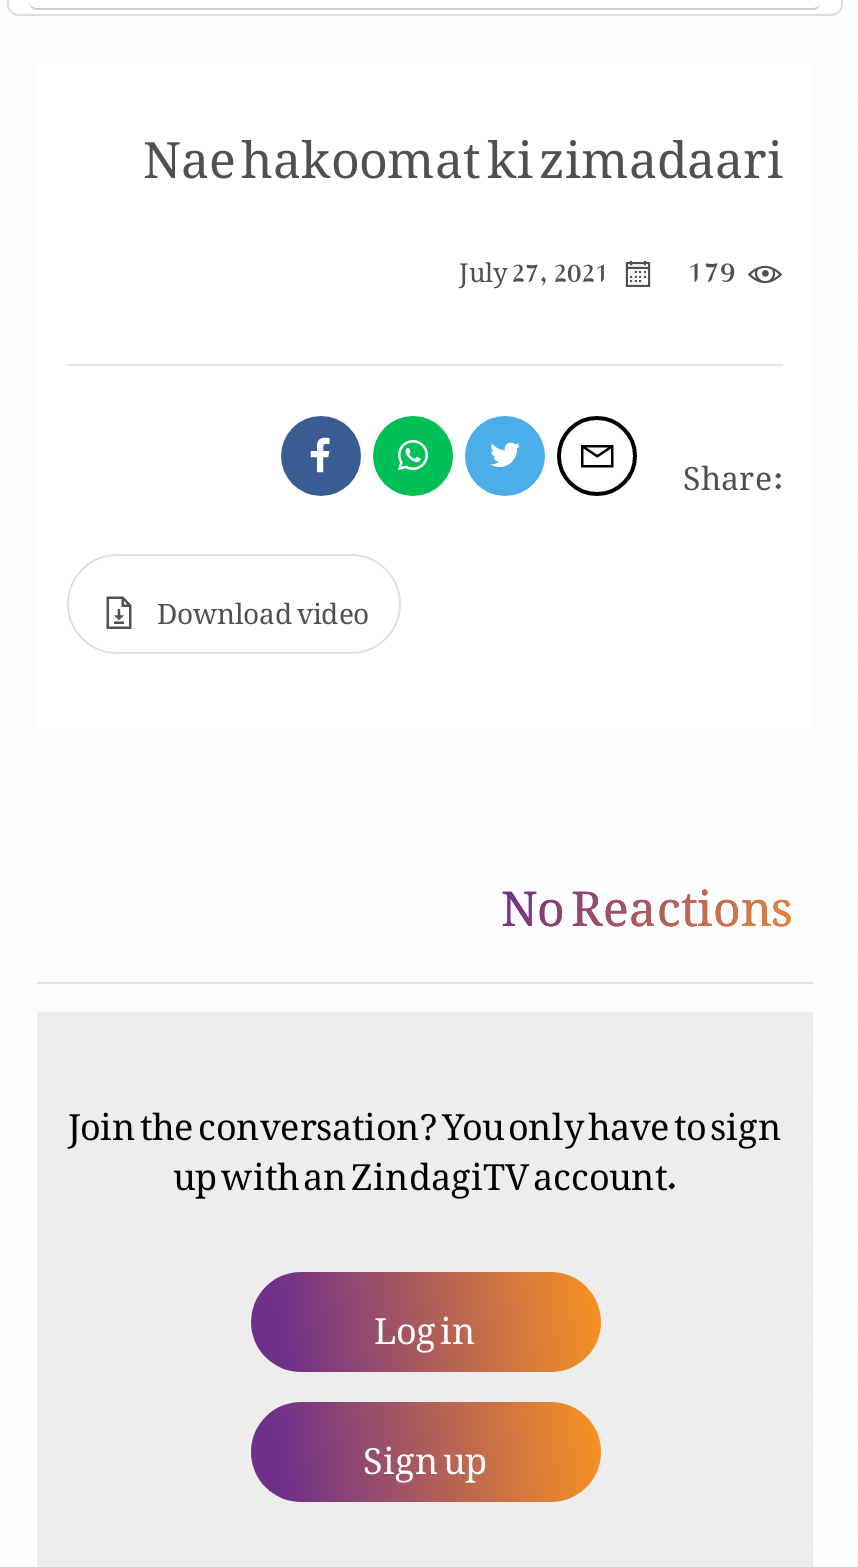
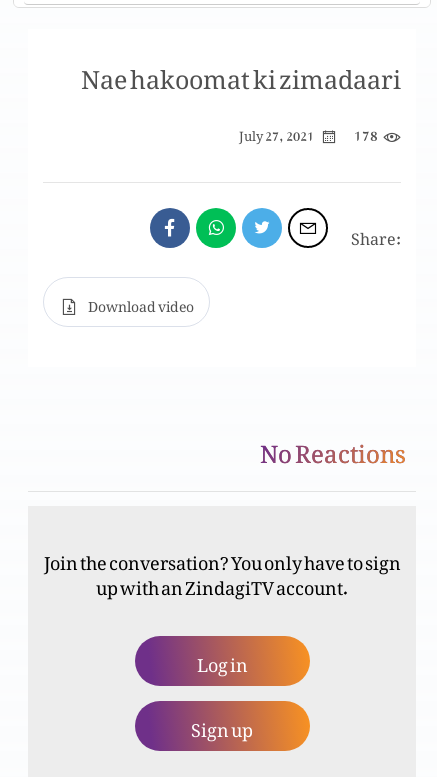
- 179
+ 178
